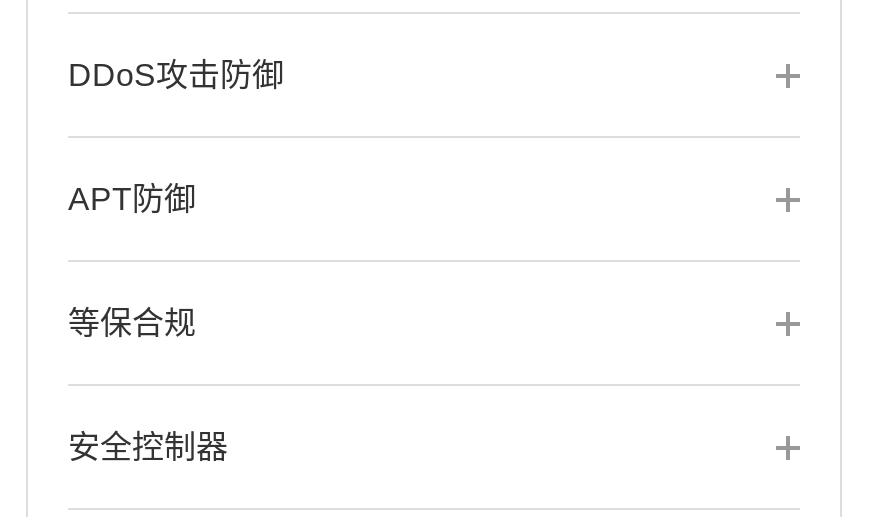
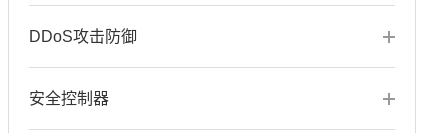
- APT防御

- 等保合规
